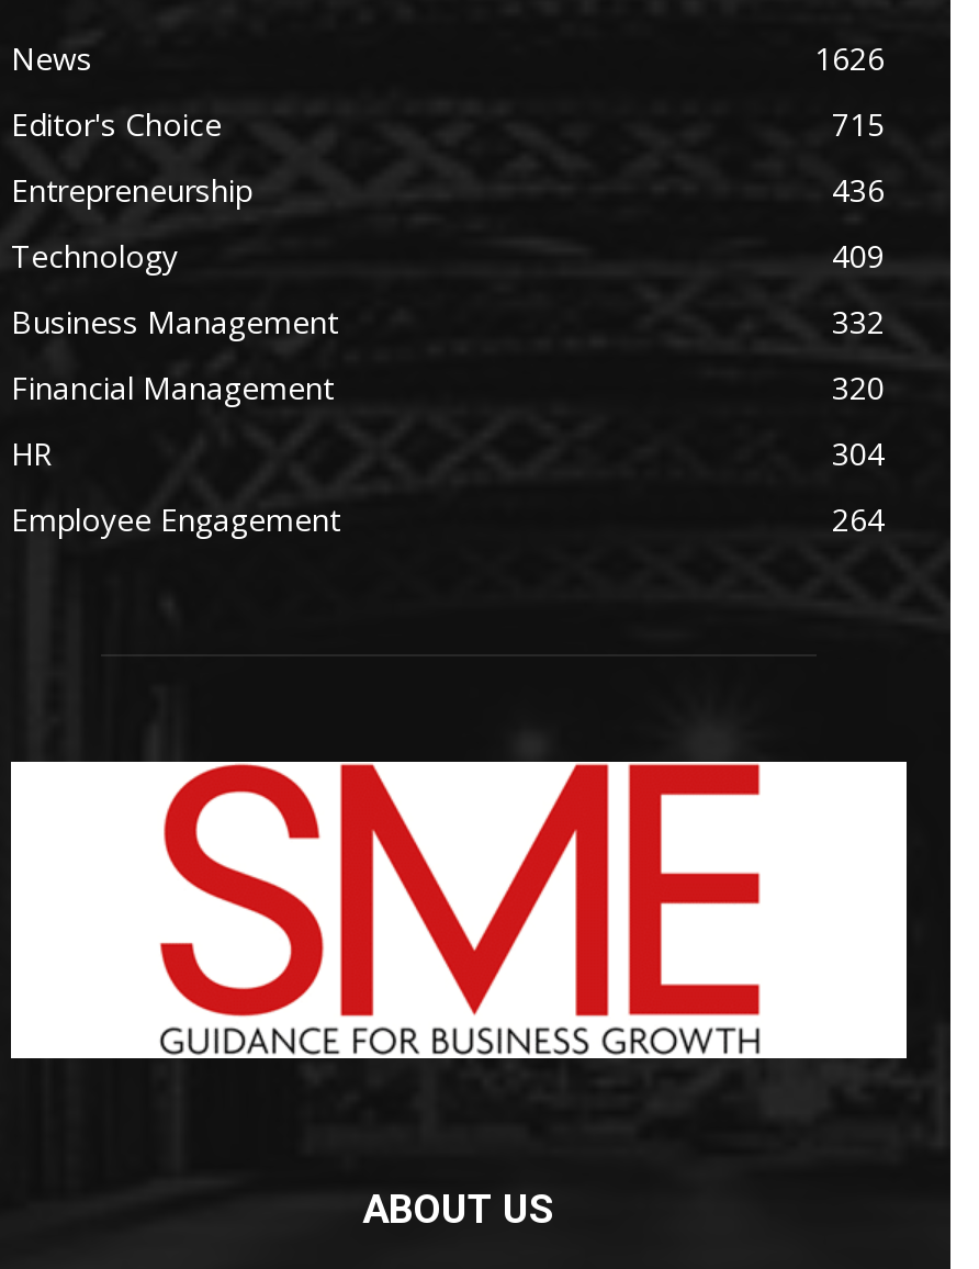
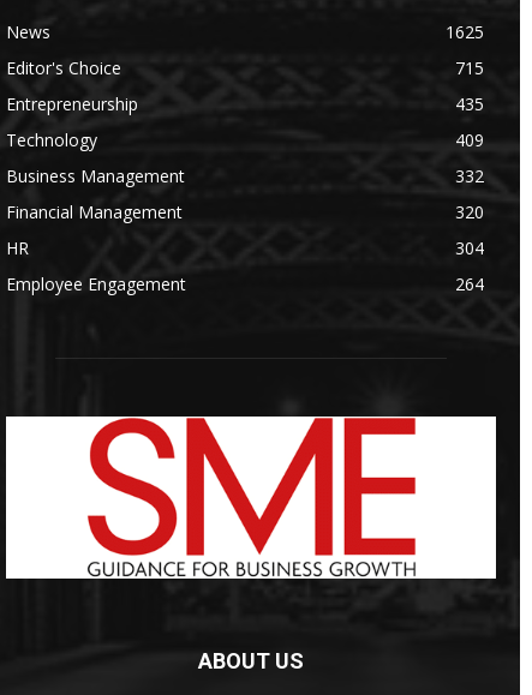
- 1626
+ 1625

- 436
+ 435
